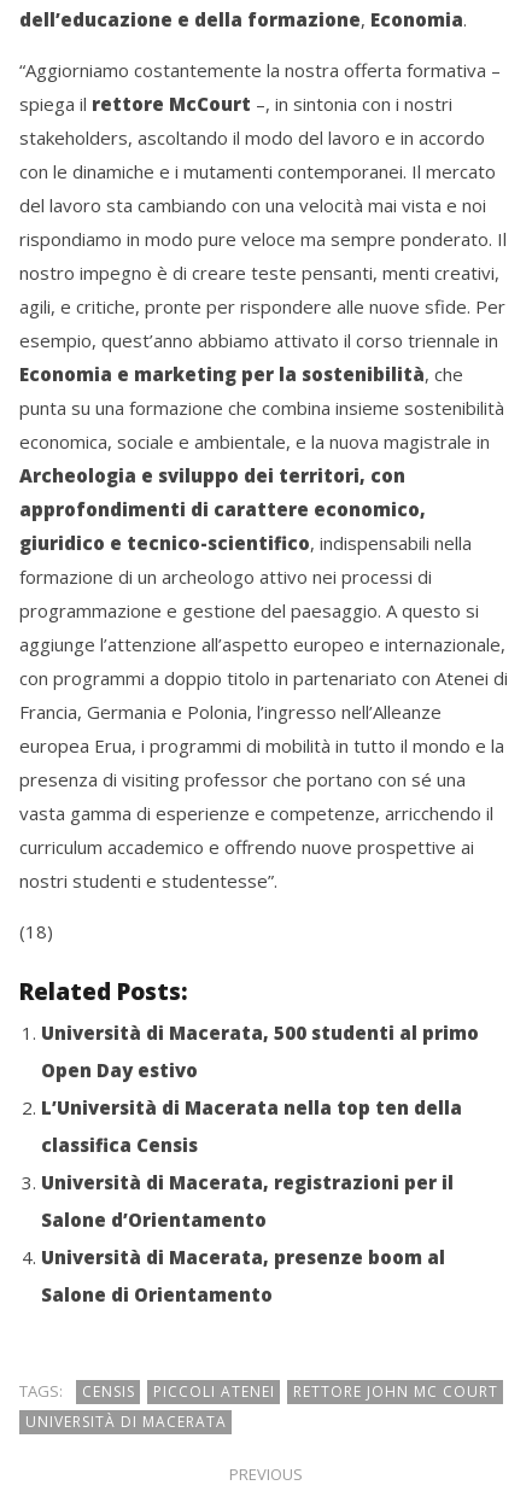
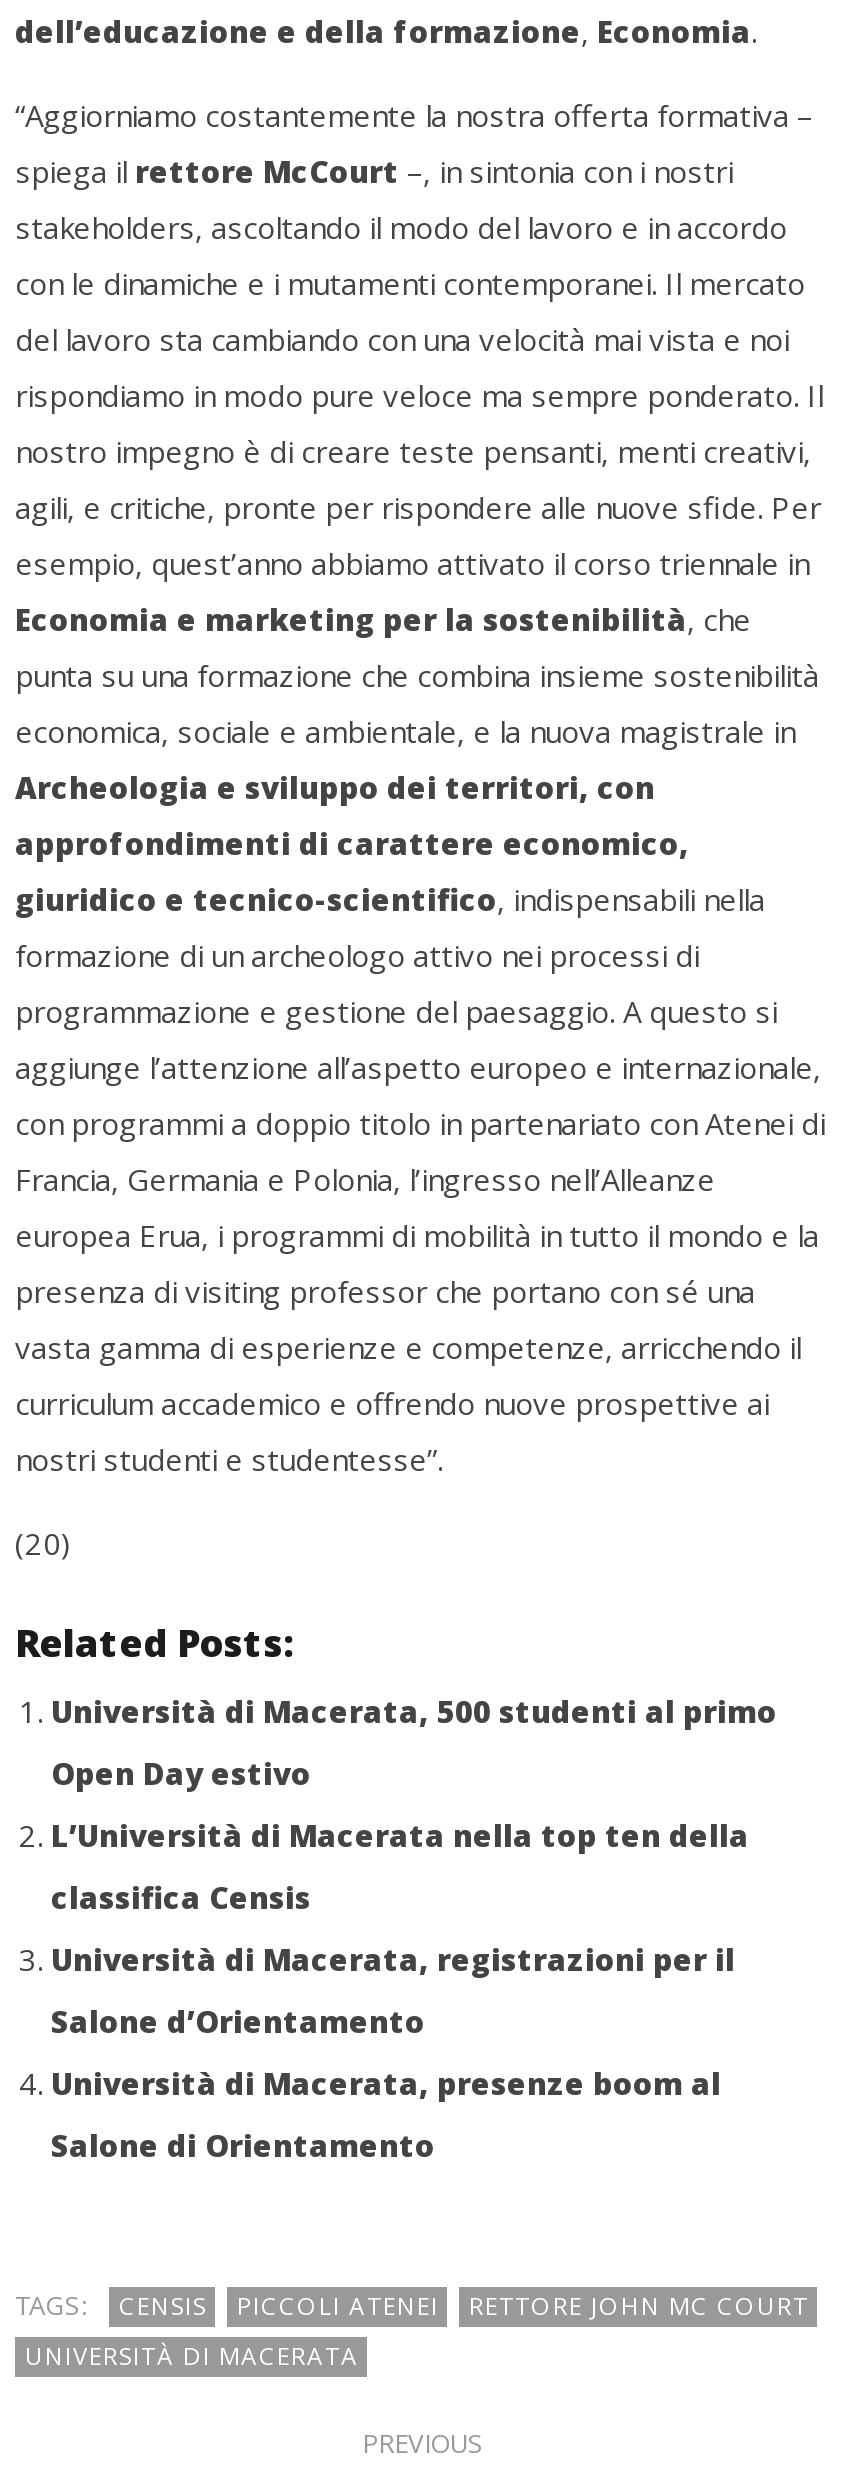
- (18)
+ (20)
